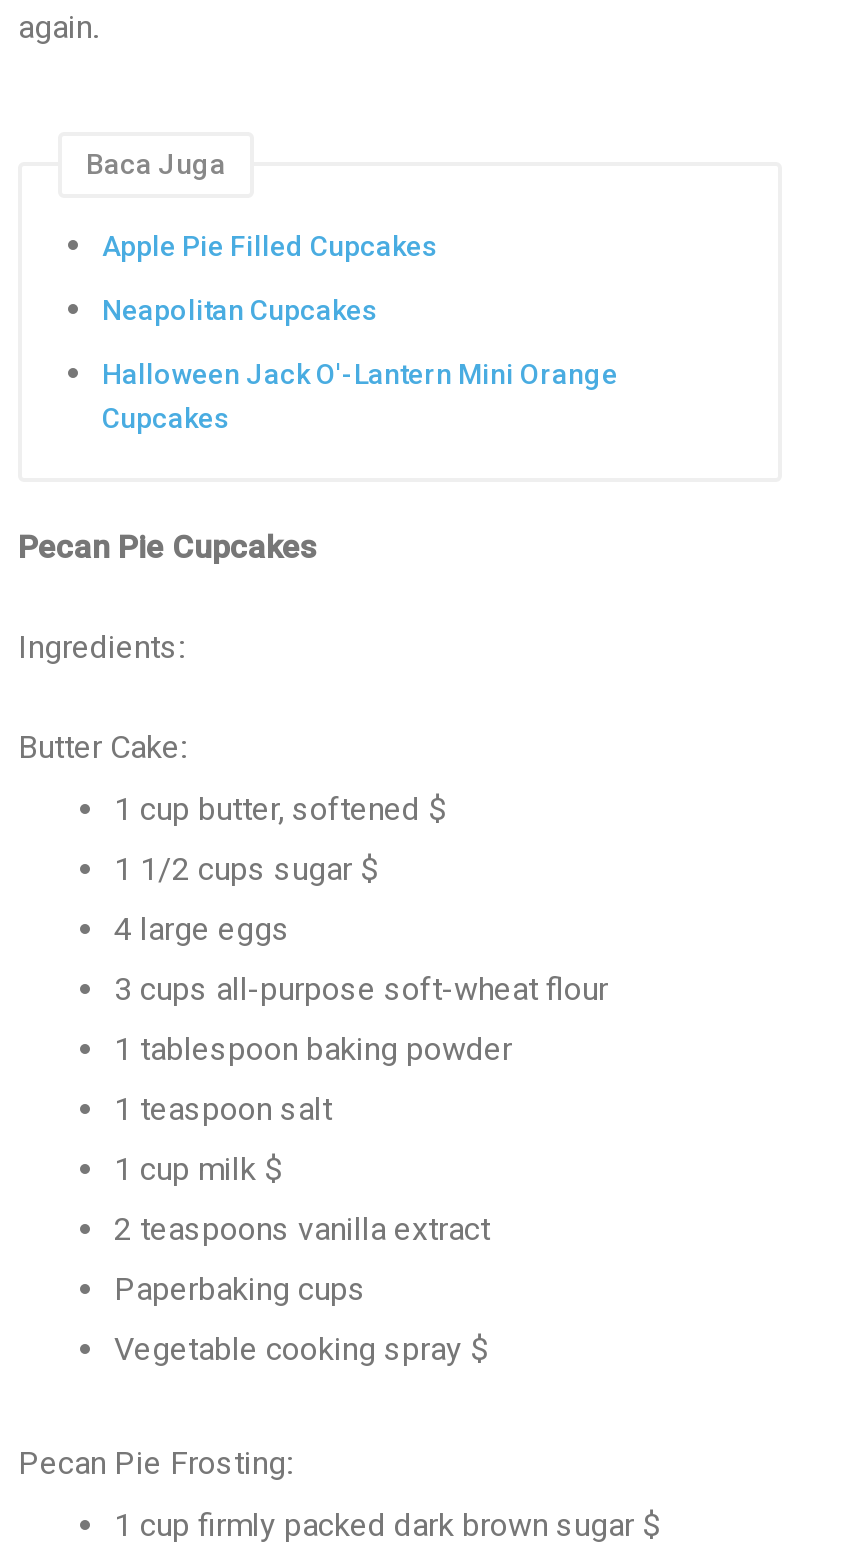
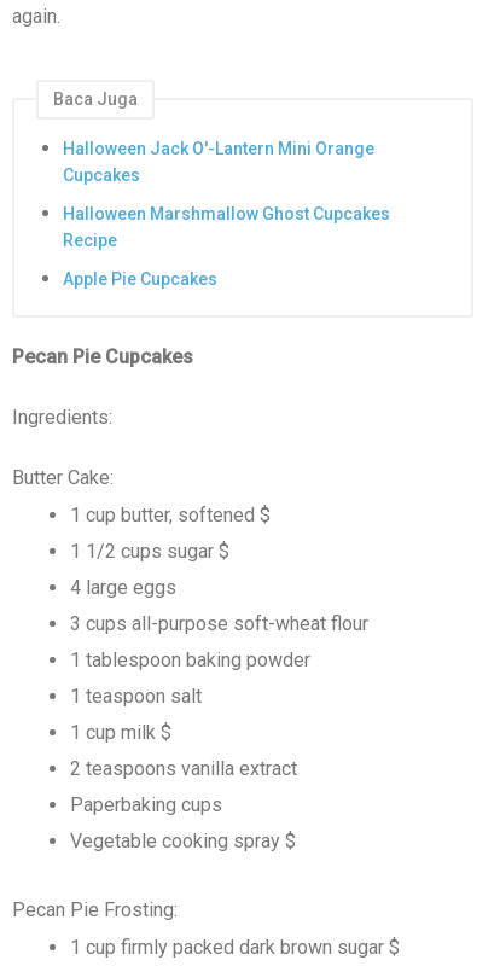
- Apple Pie Filled Cupcakes
- Neapolitan Cupcakes

moved up: Halloween Jack O'-Lantern Mini Orange | Cupcakes

+ Halloween Marshmallow Ghost Cupcakes
+ Recipe
+ Apple Pie Cupcakes
